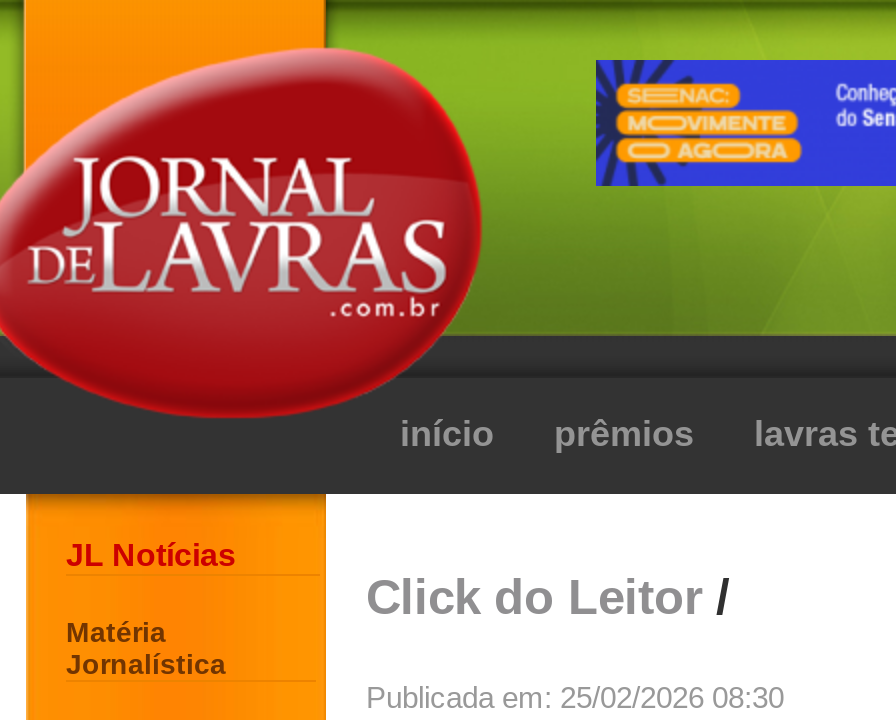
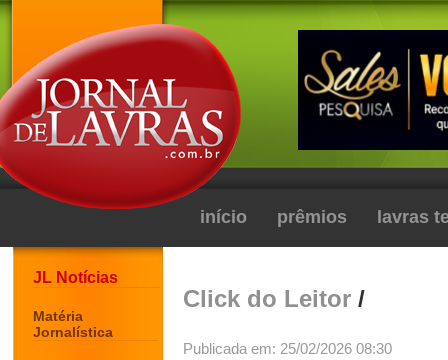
- [image]
+ [image]
